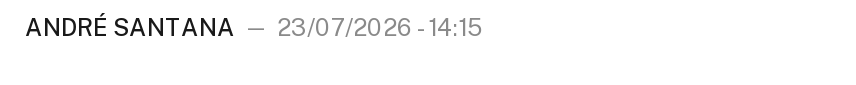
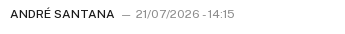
- ANDRÉ SANTANA 23/07/2026 - 14:15
+ ANDRÉ SANTANA 21/07/2026 - 14:15
